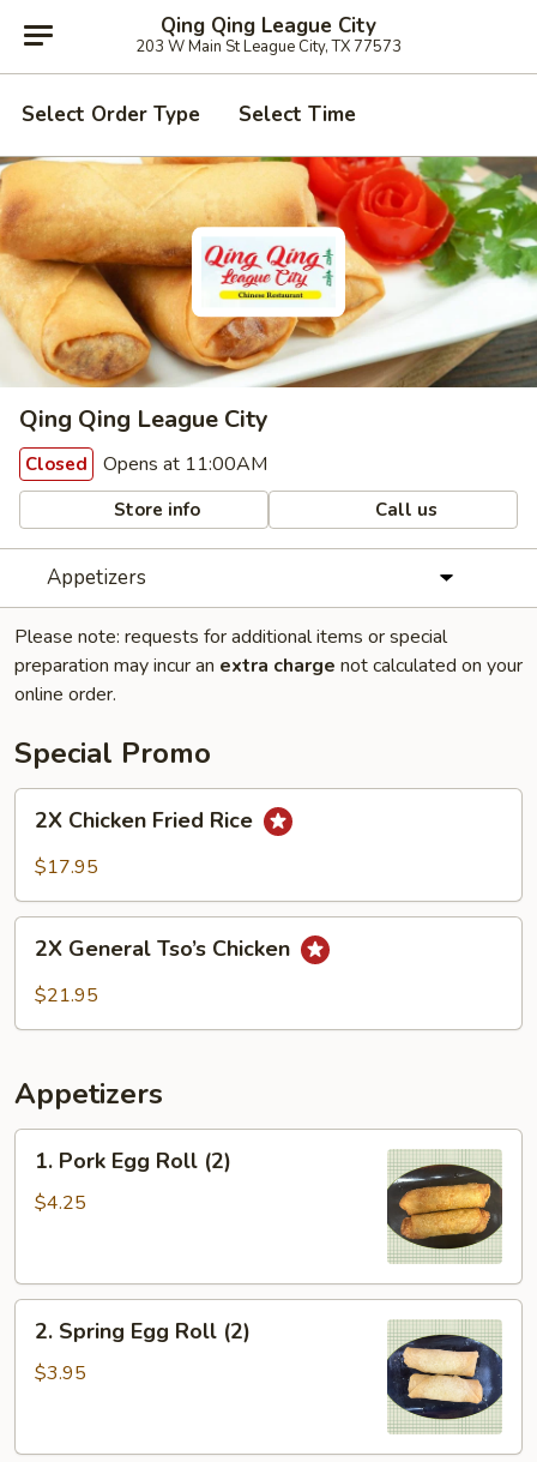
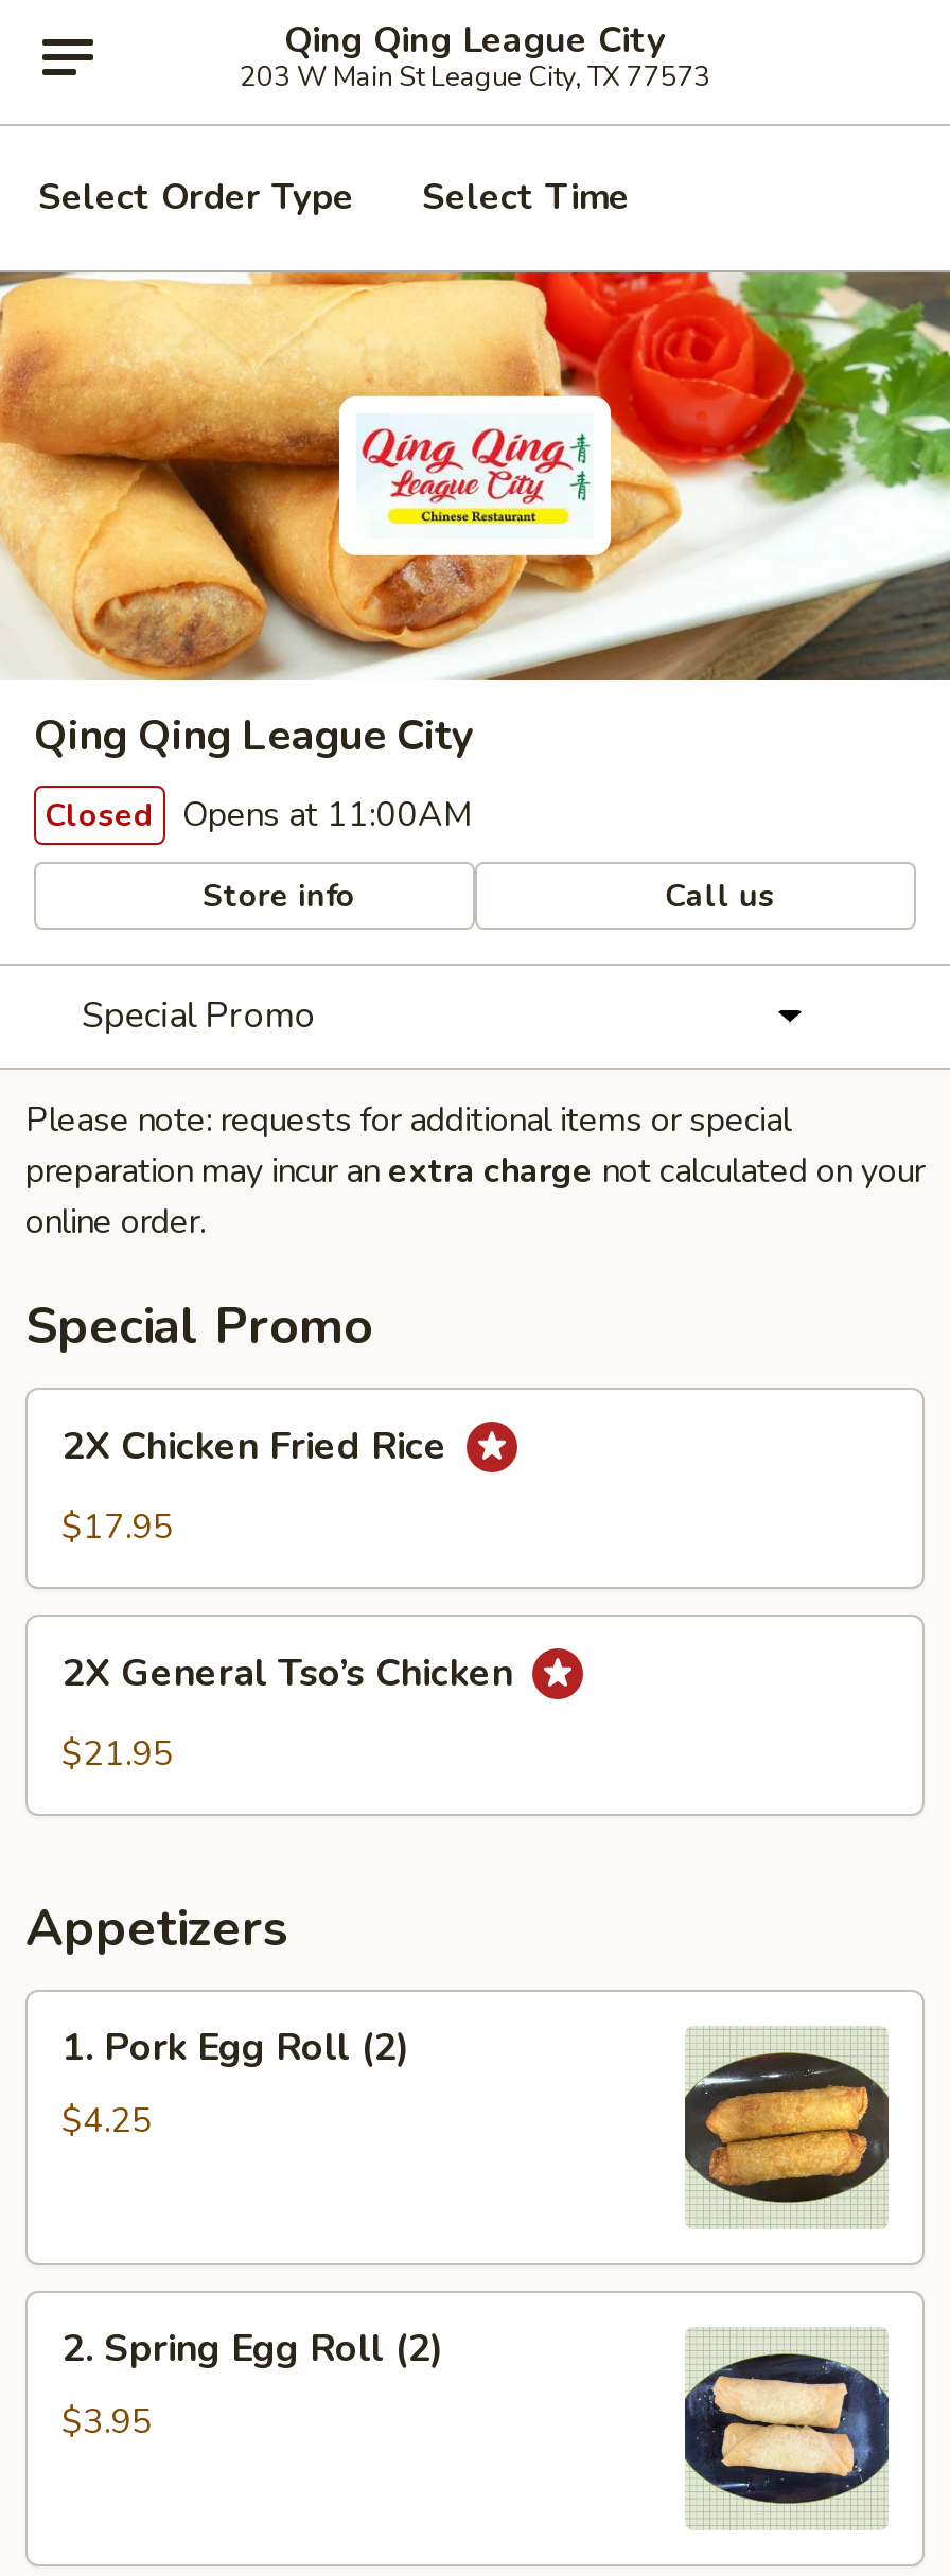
- Appetizers
+ Special Promo
